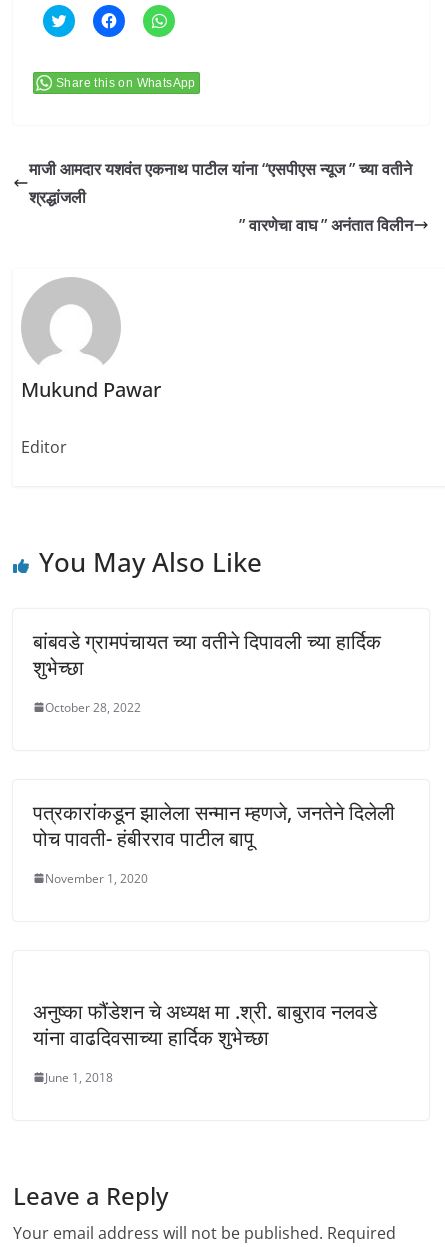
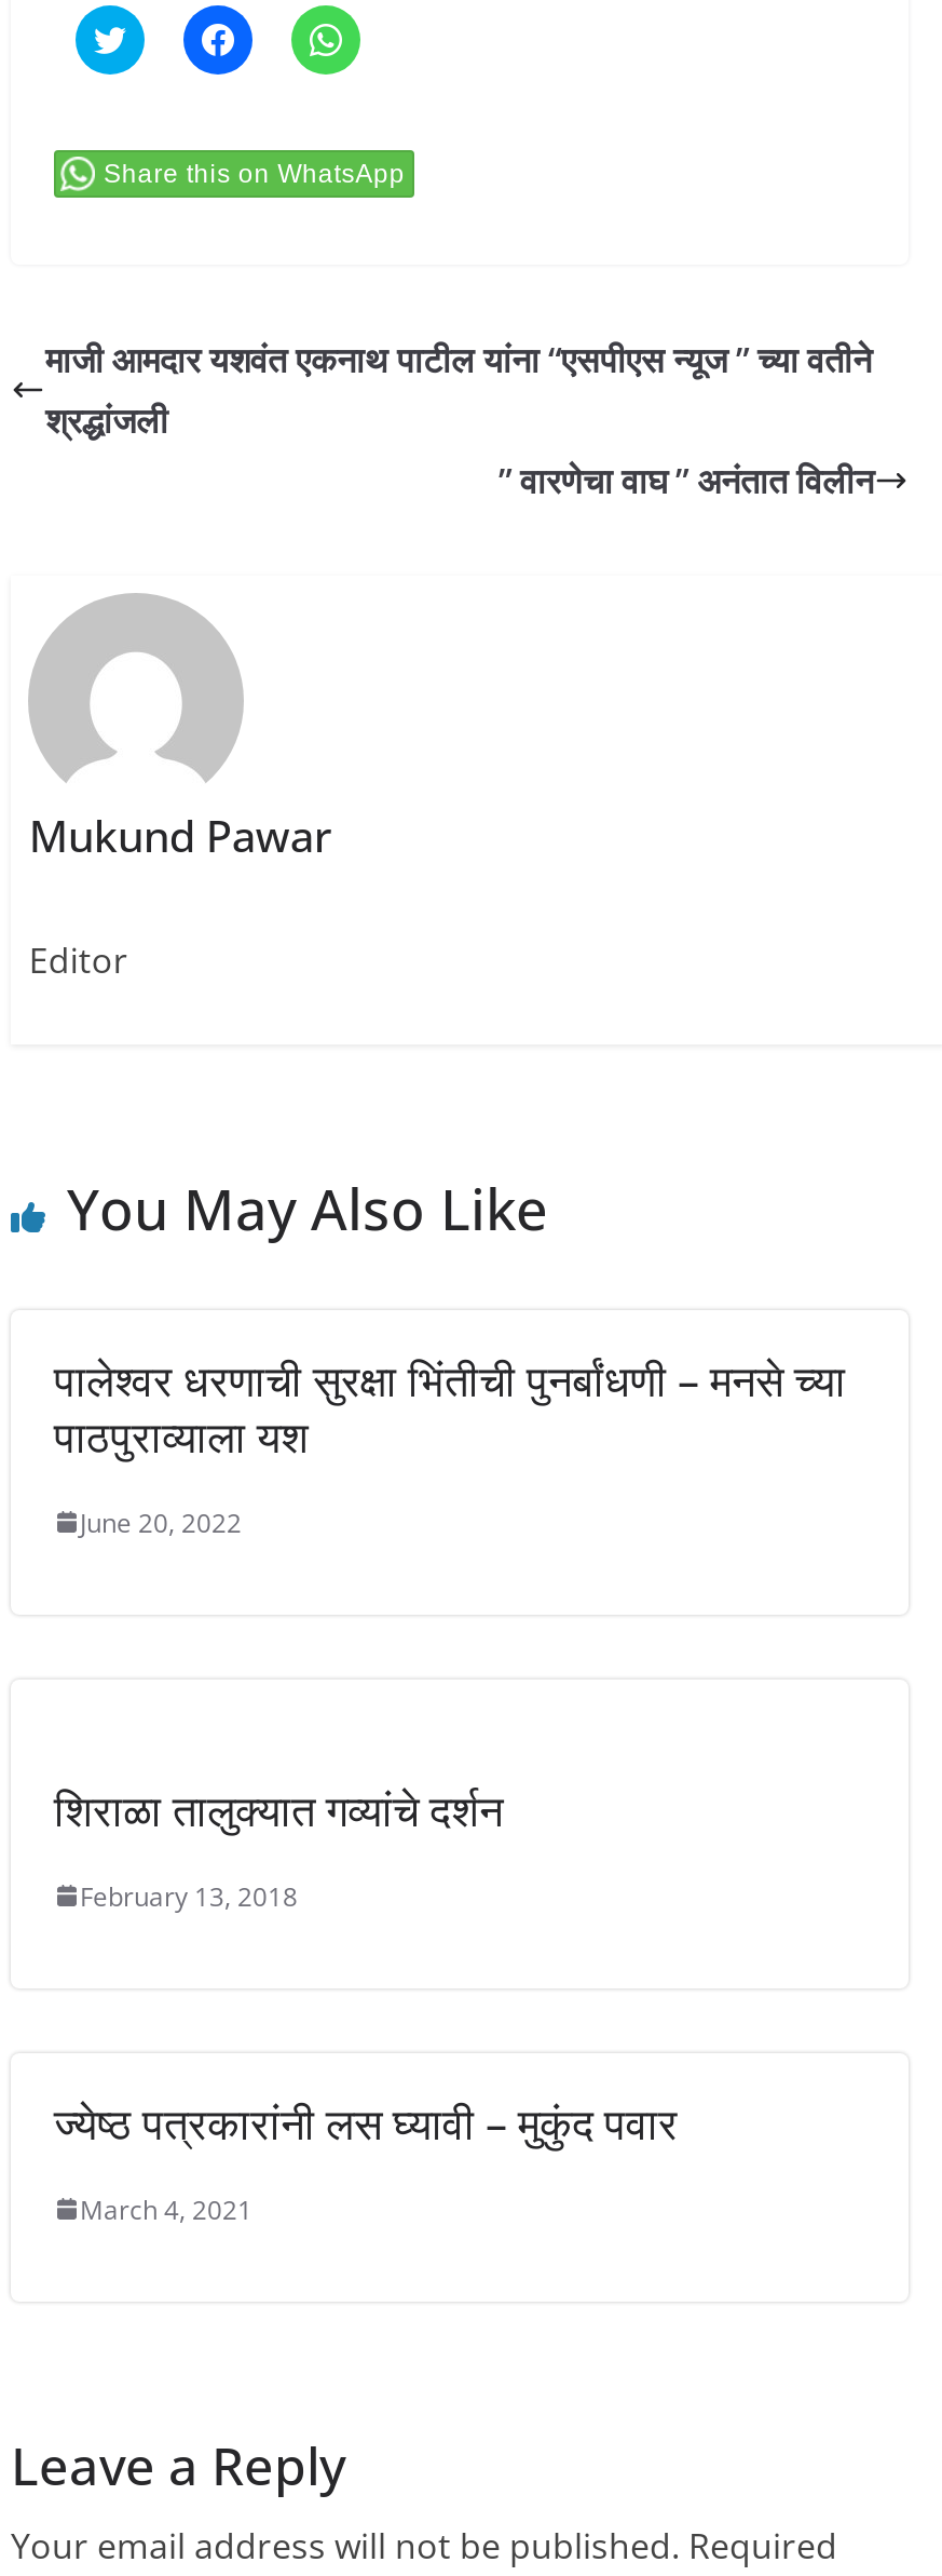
- बांबवडे ग्रामपंचायत च्या वतीने दिपावली च्या हार्दिक
- शुभेच्छा
+ पालेश्वर धरणाची सुरक्षा भिंतीची पुनर्बांधणी – मनसे च्या
+ पाठपुराव्याला यश

- October 28, 2022
+ June 20, 2022

- पत्रकारांकडून झालेला सन्मान म्हणजे, जनतेने दिलेली
- पोच पावती- हंबीरराव पाटील बापू
+ शिराळा तालुक्यात गव्यांचे दर्शन

- November 1, 2020
+ February 13, 2018

- अनुष्का फौंडेशन चे अध्यक्ष मा .श्री. बाबुराव नलवडे
- यांना वाढदिवसाच्या हार्दिक शुभेच्छा
+ ज्येष्ठ पत्रकारांनी लस घ्यावी – मुकुंद पवार

- June 1, 2018
+ March 4, 2021
